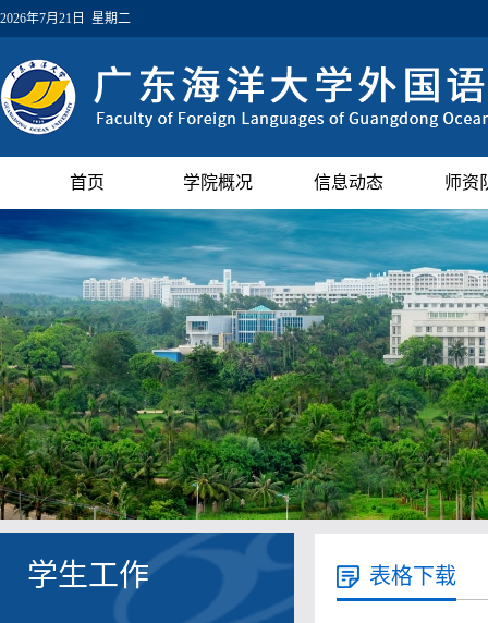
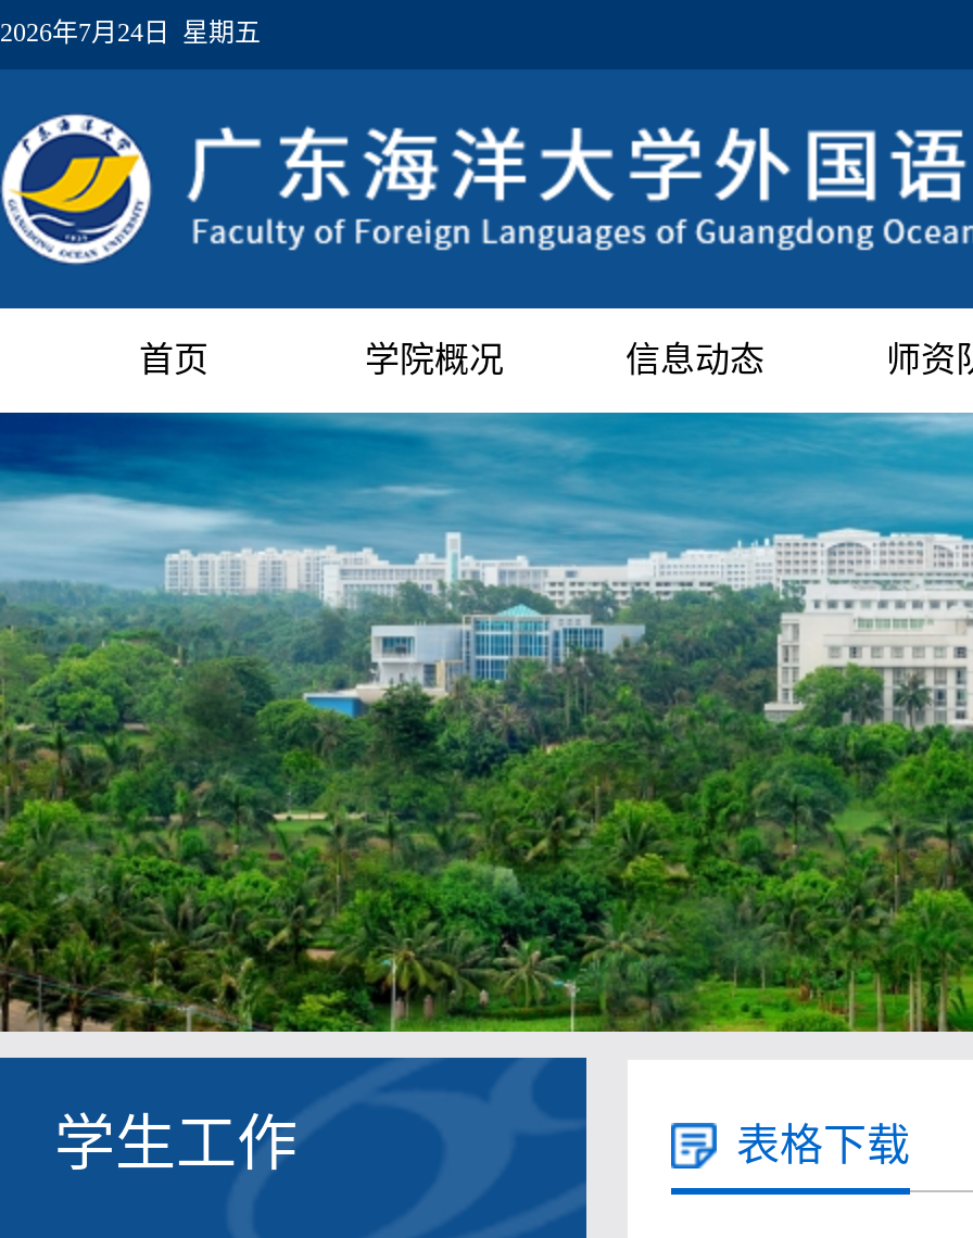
- 2026年7月21日 星期二
+ 2026年7月24日 星期五
